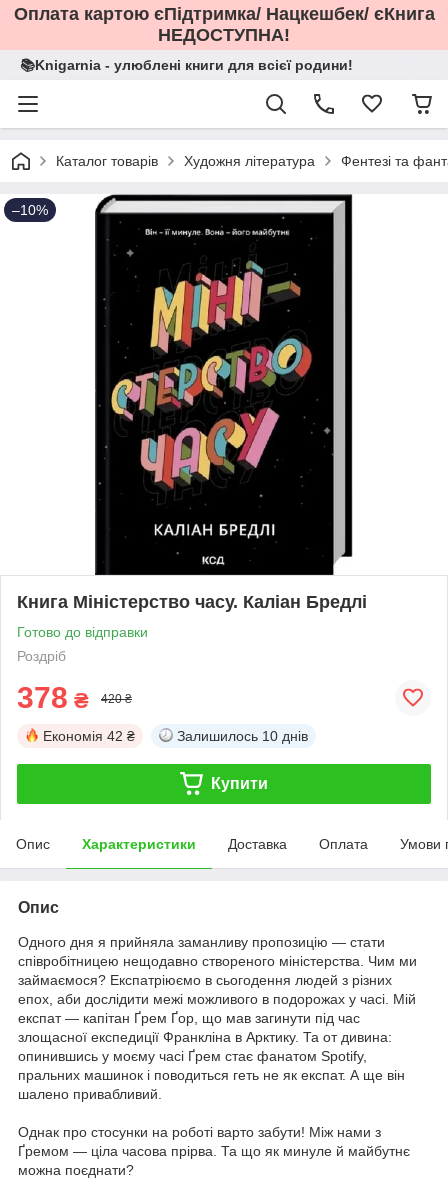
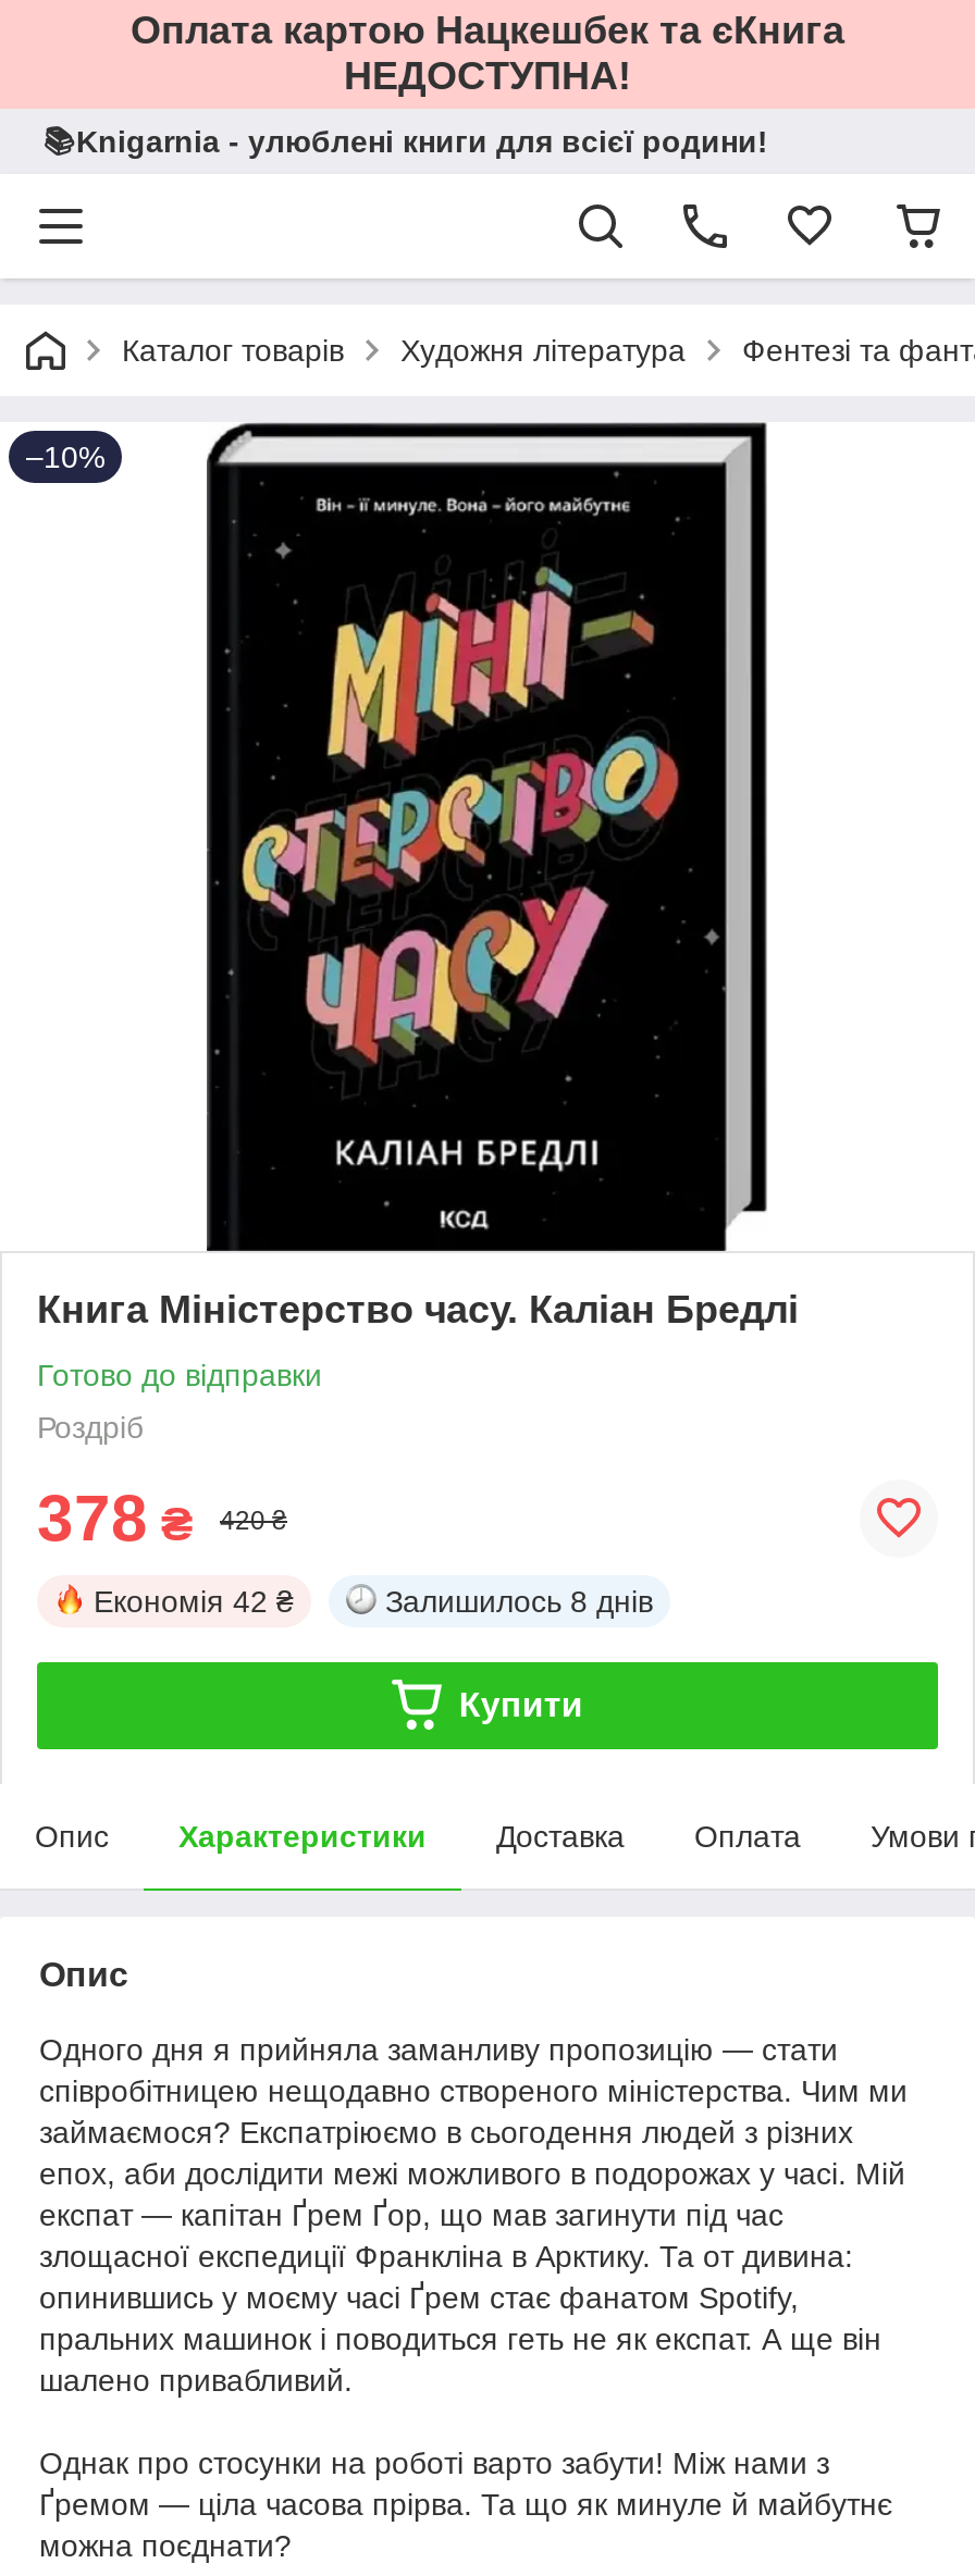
- Оплата картою єПідтримка/ Нацкешбек/ єКнига
+ Оплата картою Нацкешбек та єКнига

- Залишилось 10 днів
+ Залишилось 8 днів
